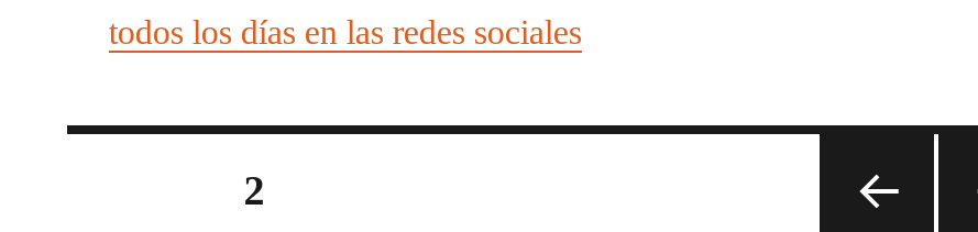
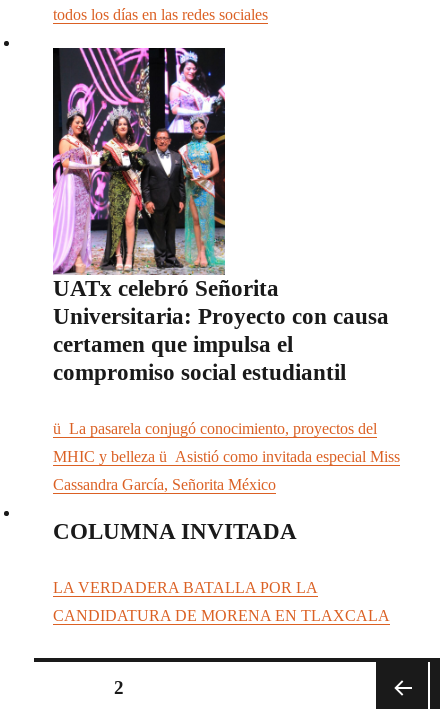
+ [image]
+ UATx celebró Señorita
+ Universitaria: Proyecto con causa
+ certamen que impulsa el
+ compromiso social estudiantil
+ ü La pasarela conjugó conocimiento, proyectos del
+ MHIC y belleza ü Asistió como invitada especial Miss
+ Cassandra García, Señorita México
+ COLUMNA INVITADA
+ LA VERDADERA BATALLA POR LA
+ CANDIDATURA DE MORENA EN TLAXCALA
